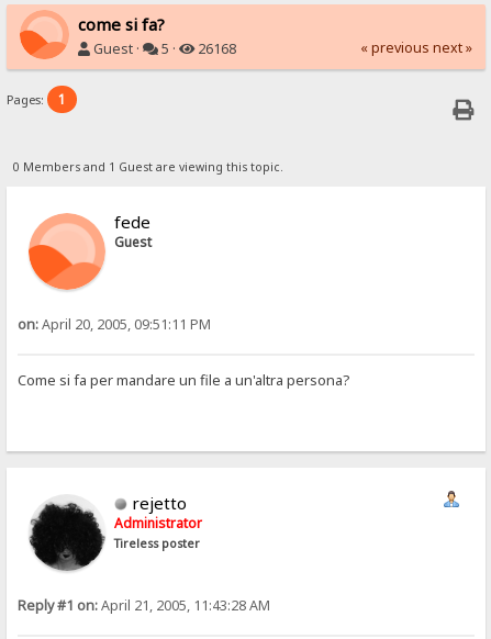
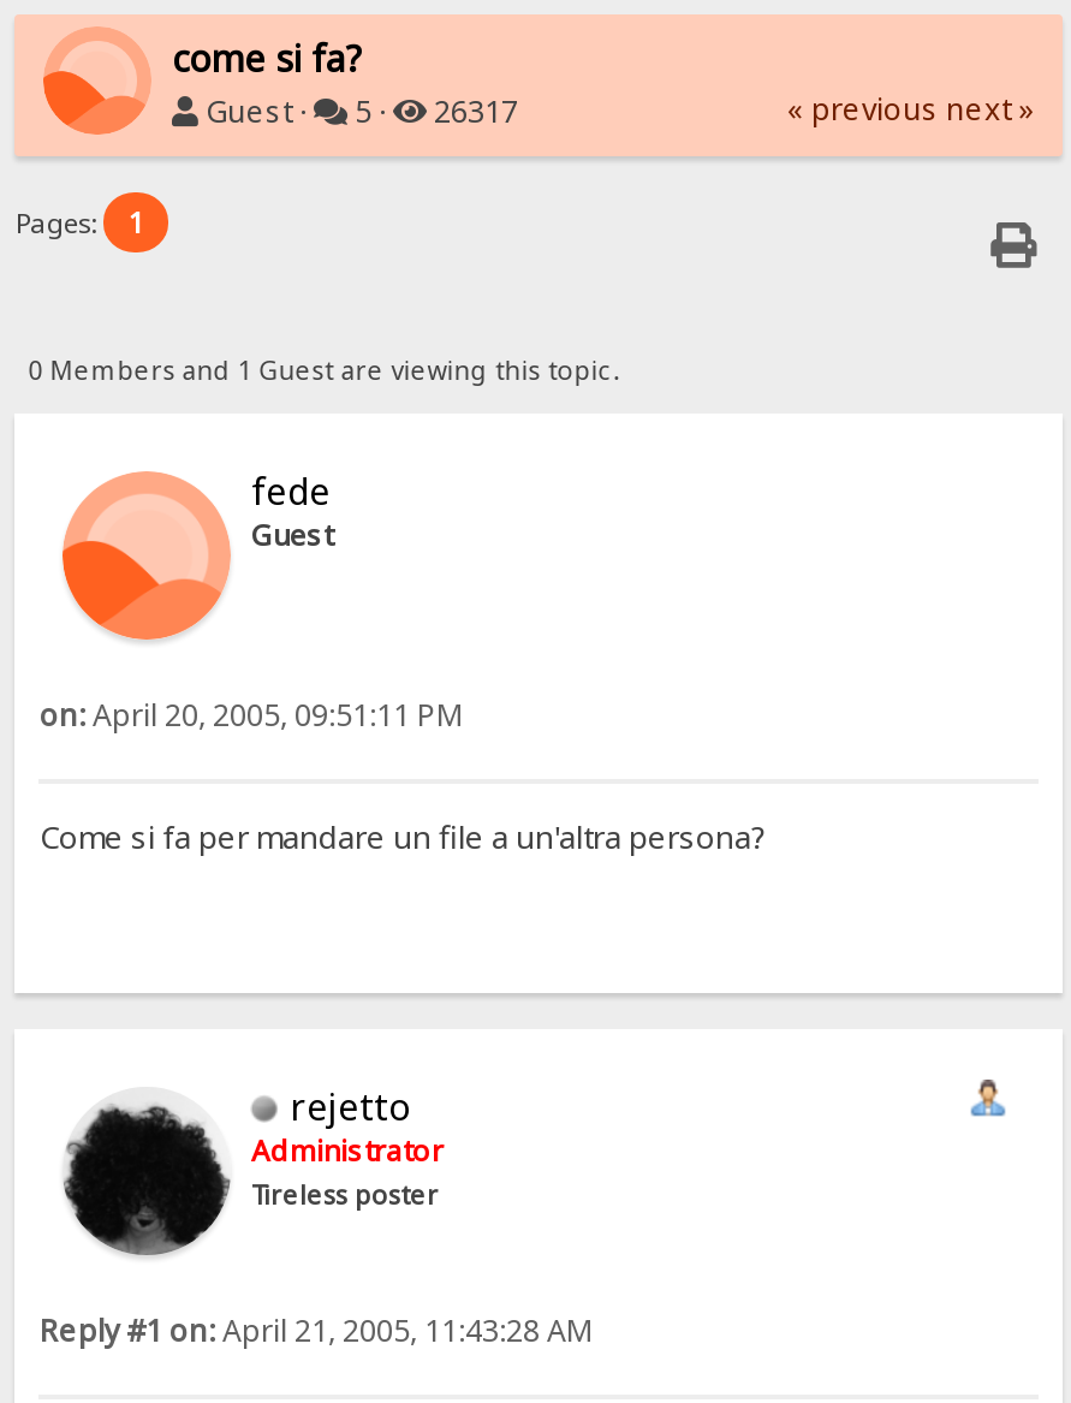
- 26168
+ 26317
